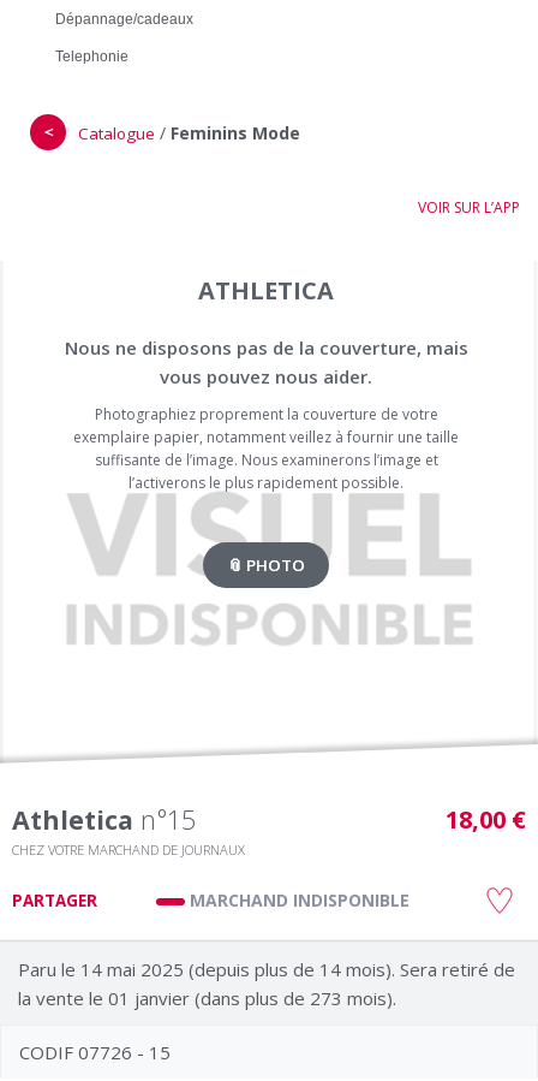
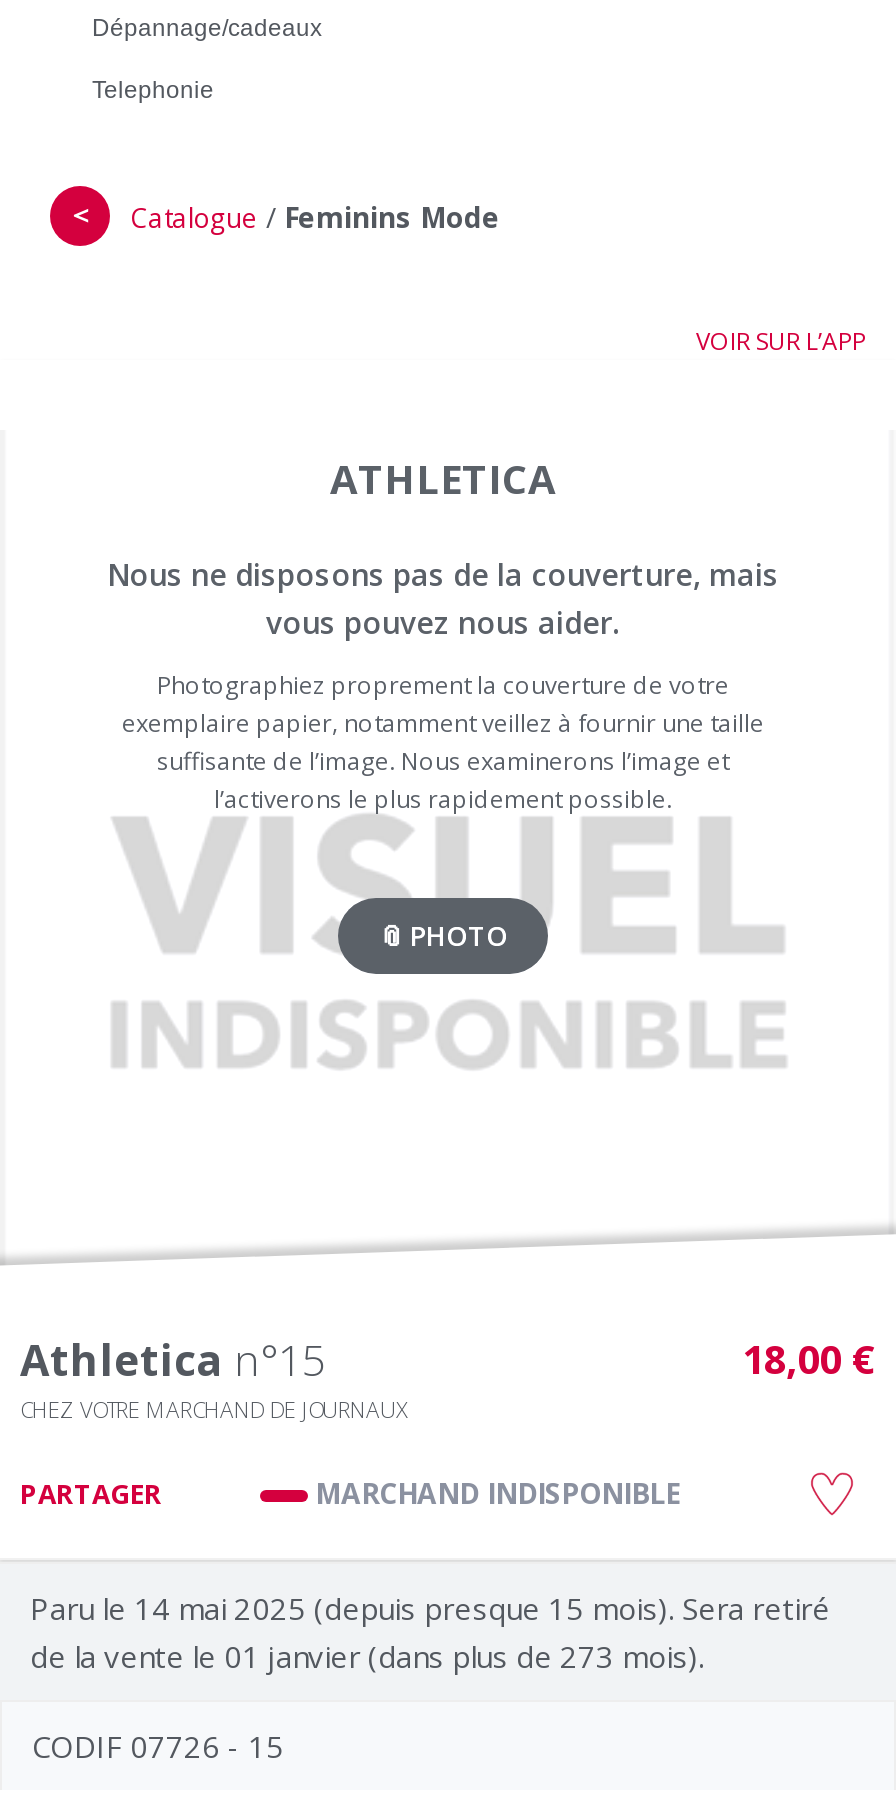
- Paru le 14 mai 2025 (depuis plus de 14 mois). Sera retiré de
- la vente le 01 janvier (dans plus de 273 mois).
+ Paru le 14 mai 2025 (depuis presque 15 mois). Sera retiré
+ de la vente le 01 janvier (dans plus de 273 mois).
